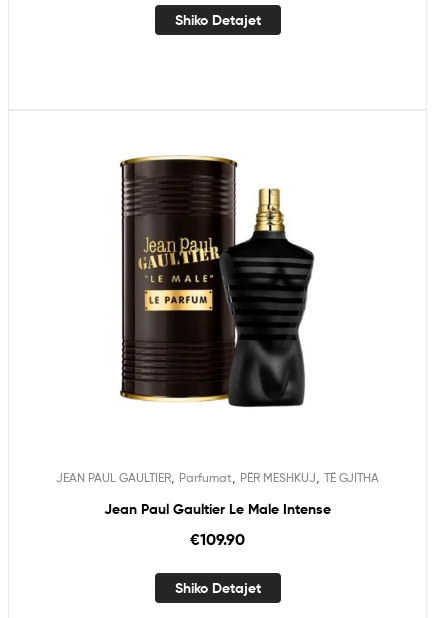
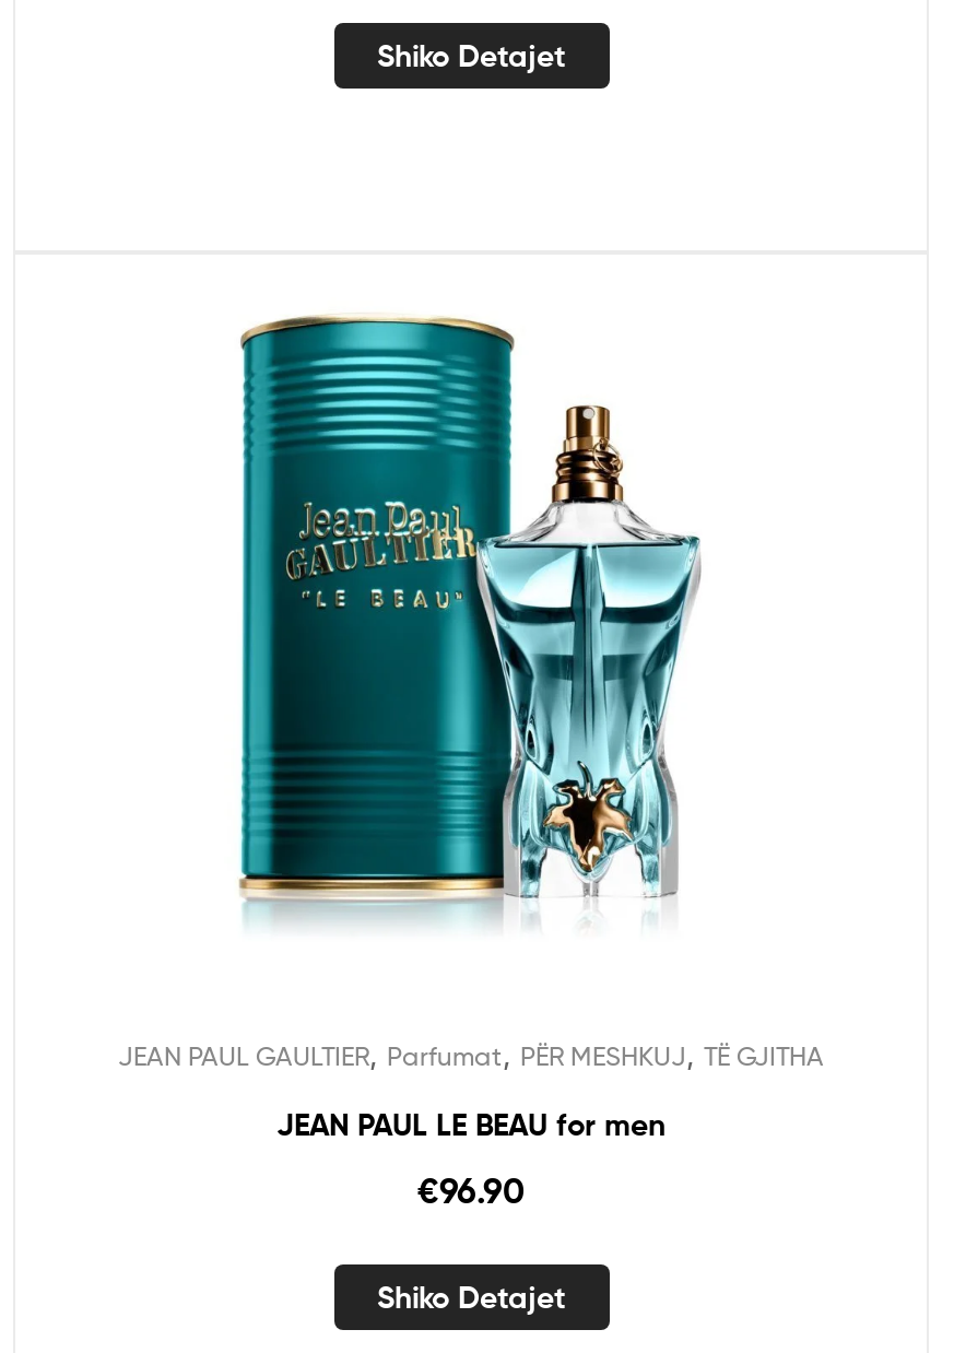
- [image]
+ [image]

- Jean Paul Gaultier Le Male Intense
+ JEAN PAUL LE BEAU for men

- €109.90
+ €96.90
